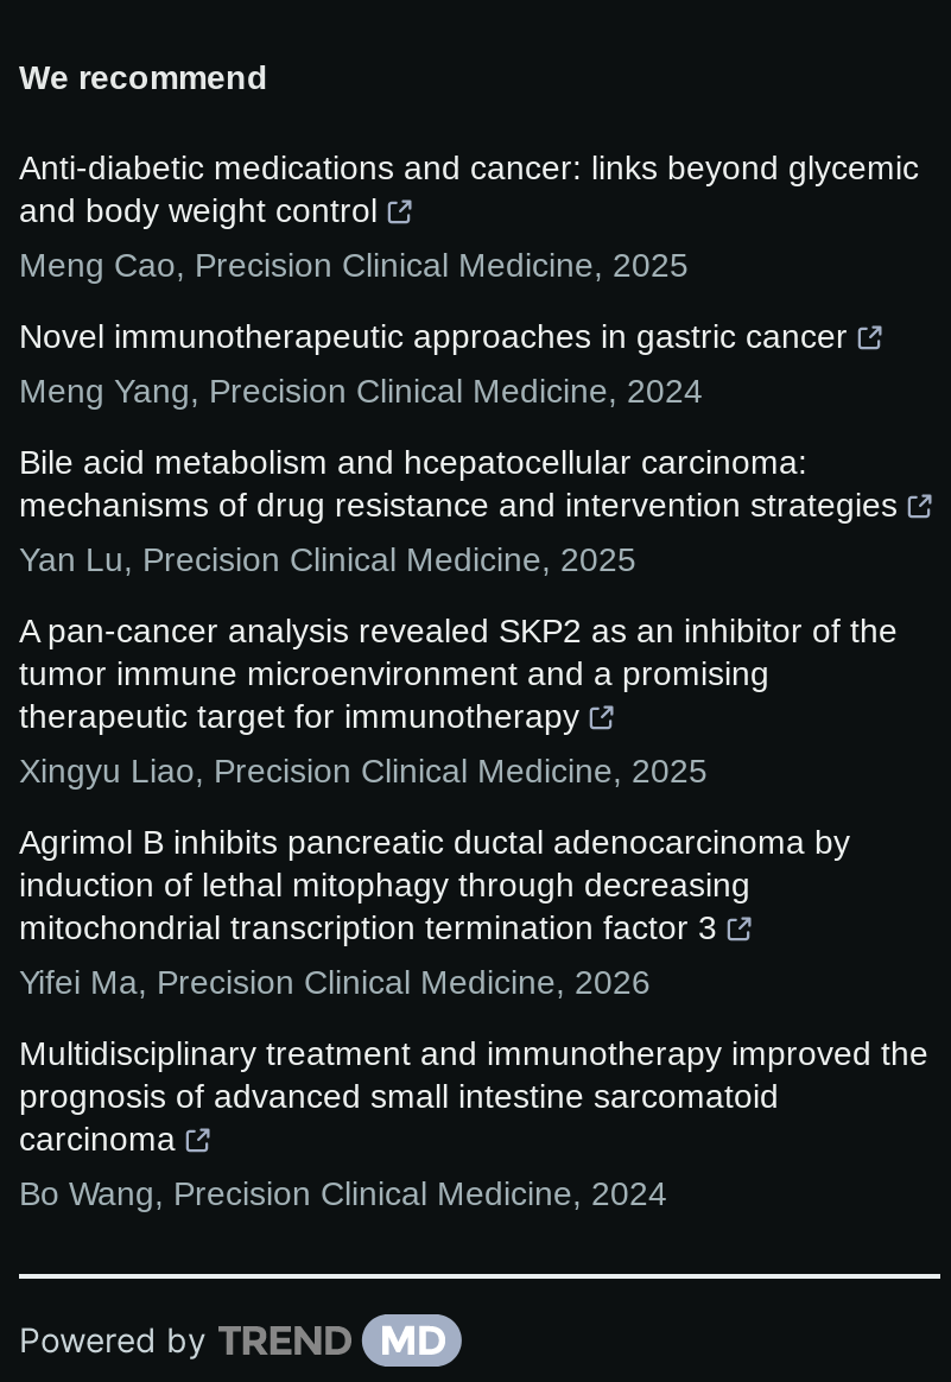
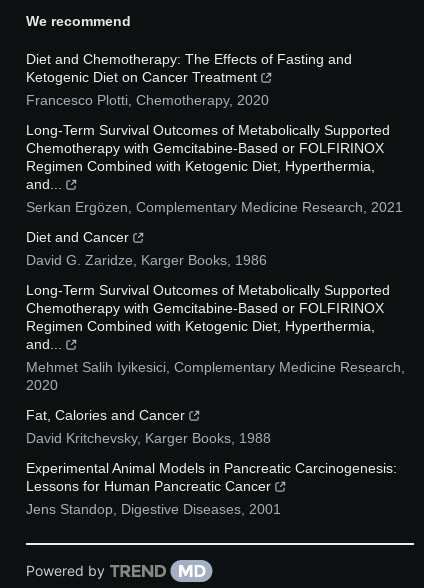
- Anti-diabetic medications and cancer: links beyond glycemic
- and body weight control
- Meng Cao, Precision Clinical Medicine, 2025
+ Diet and Chemotherapy: The Effects of Fasting and
+ Ketogenic Diet on Cancer Treatment
+ Francesco Plotti, Chemotherapy, 2020

- Novel immunotherapeutic approaches in gastric cancer
- Meng Yang, Precision Clinical Medicine, 2024
+ Long-Term Survival Outcomes of Metabolically Supported
+ Chemotherapy with Gemcitabine-Based or FOLFIRINOX
+ Regimen Combined with Ketogenic Diet, Hyperthermia,
+ and...
+ Serkan Ergözen, Complementary Medicine Research, 2021

- Bile acid metabolism and hcepatocellular carcinoma:
- mechanisms of drug resistance and intervention strategies
- Yan Lu, Precision Clinical Medicine, 2025
+ Diet and Cancer
+ David G. Zaridze, Karger Books, 1986

- A pan-cancer analysis revealed SKP2 as an inhibitor of the
- tumor immune microenvironment and a promising
- therapeutic target for immunotherapy
- Xingyu Liao, Precision Clinical Medicine, 2025
+ Long-Term Survival Outcomes of Metabolically Supported
+ Chemotherapy with Gemcitabine-Based or FOLFIRINOX
+ Regimen Combined with Ketogenic Diet, Hyperthermia,
+ and...
+ Mehmet Salih Iyikesici, Complementary Medicine Research,
+ 2020

- Agrimol B inhibits pancreatic ductal adenocarcinoma by
- induction of lethal mitophagy through decreasing
- mitochondrial transcription termination factor 3
- Yifei Ma, Precision Clinical Medicine, 2026
+ Fat, Calories and Cancer
+ David Kritchevsky, Karger Books, 1988

- Multidisciplinary treatment and immunotherapy improved the
- prognosis of advanced small intestine sarcomatoid
- carcinoma
- Bo Wang, Precision Clinical Medicine, 2024
+ Experimental Animal Models in Pancreatic Carcinogenesis:
+ Lessons for Human Pancreatic Cancer
+ Jens Standop, Digestive Diseases, 2001
